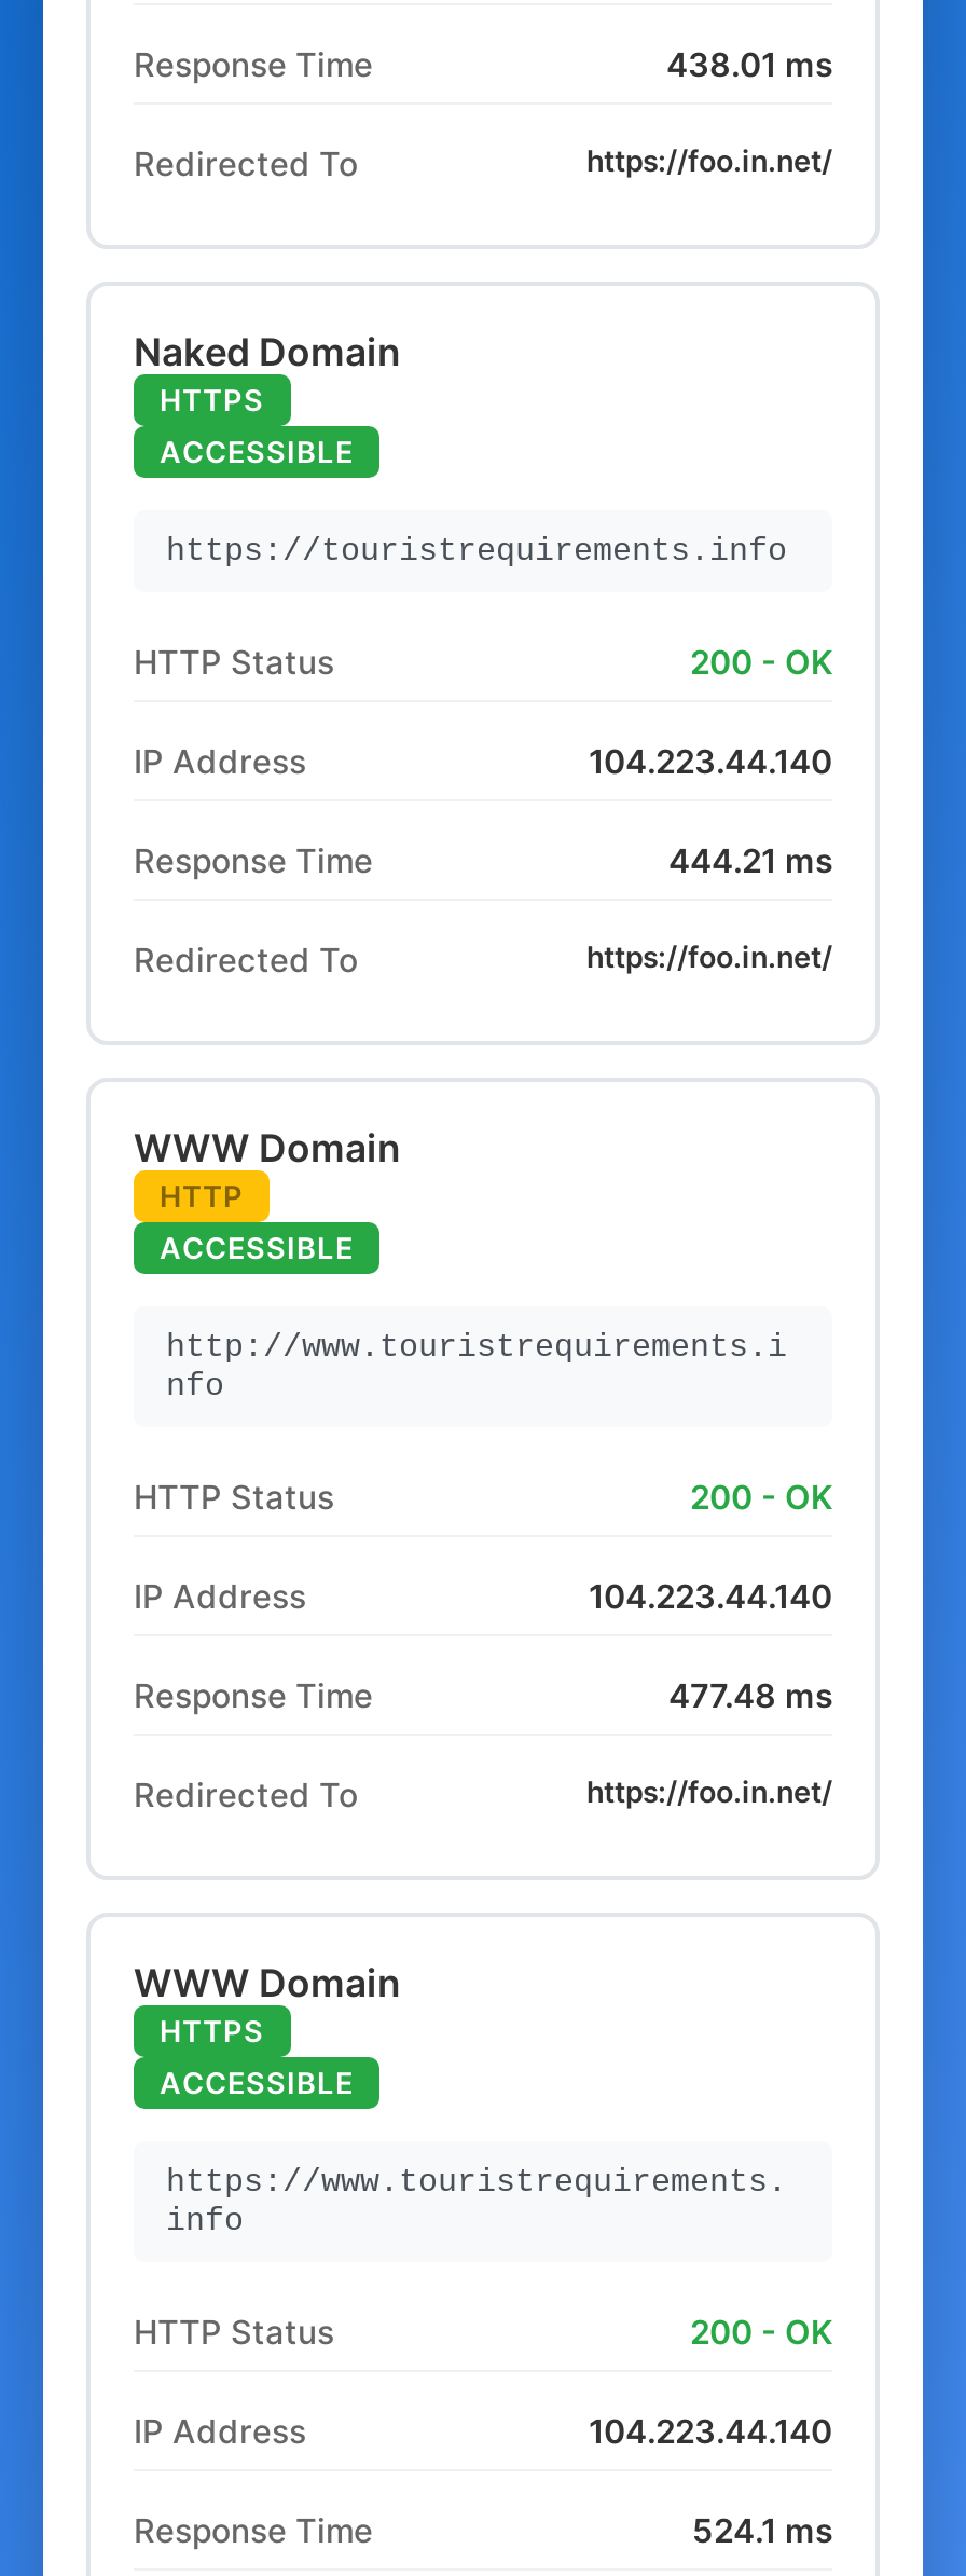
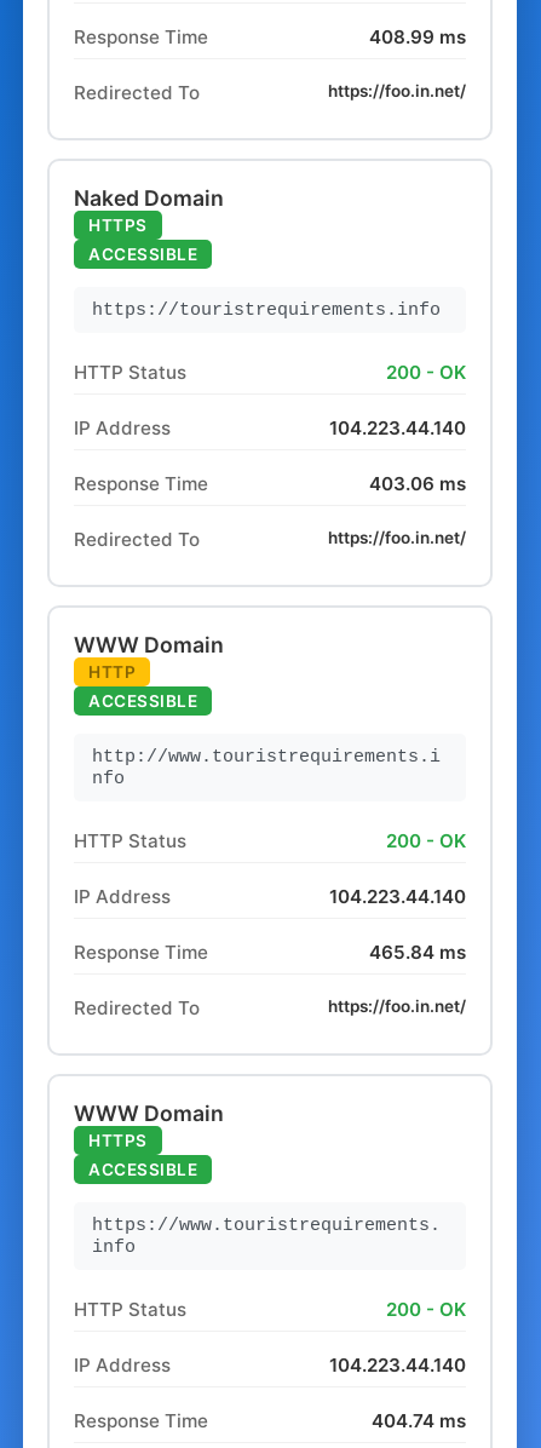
- 438.01 ms
+ 408.99 ms

- 444.21 ms
+ 403.06 ms

- 477.48 ms
+ 465.84 ms

- 524.1 ms
+ 404.74 ms
